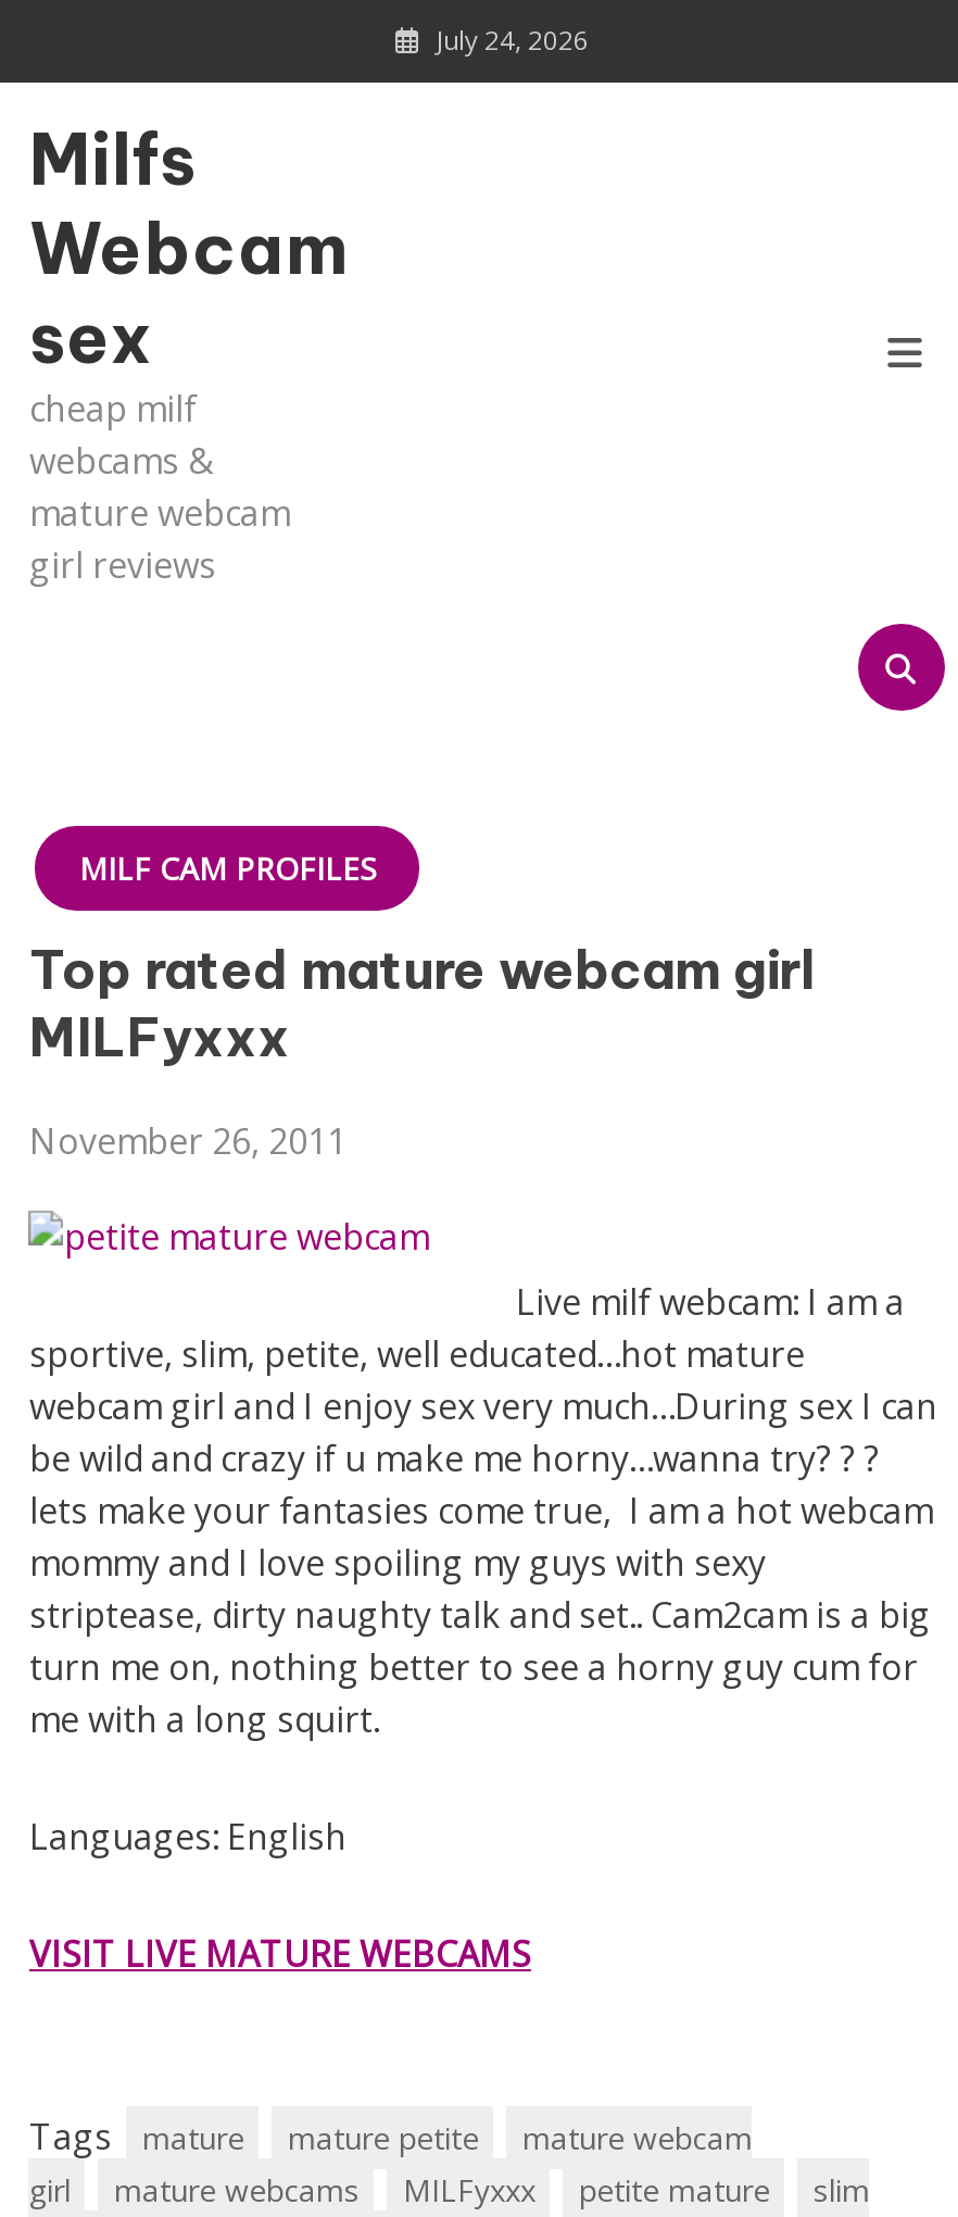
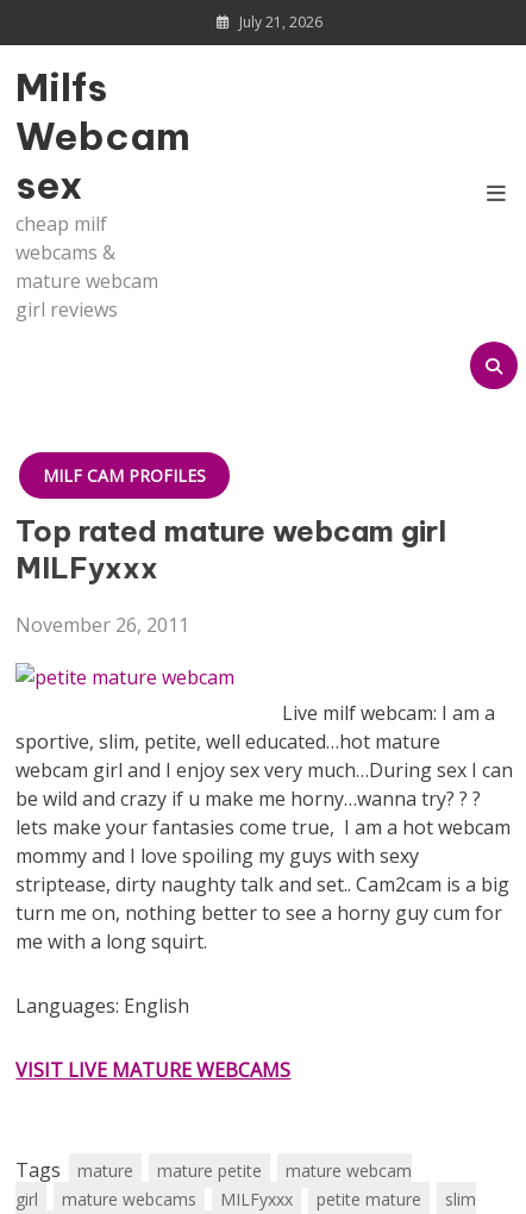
- July 24, 2026
+ July 21, 2026
